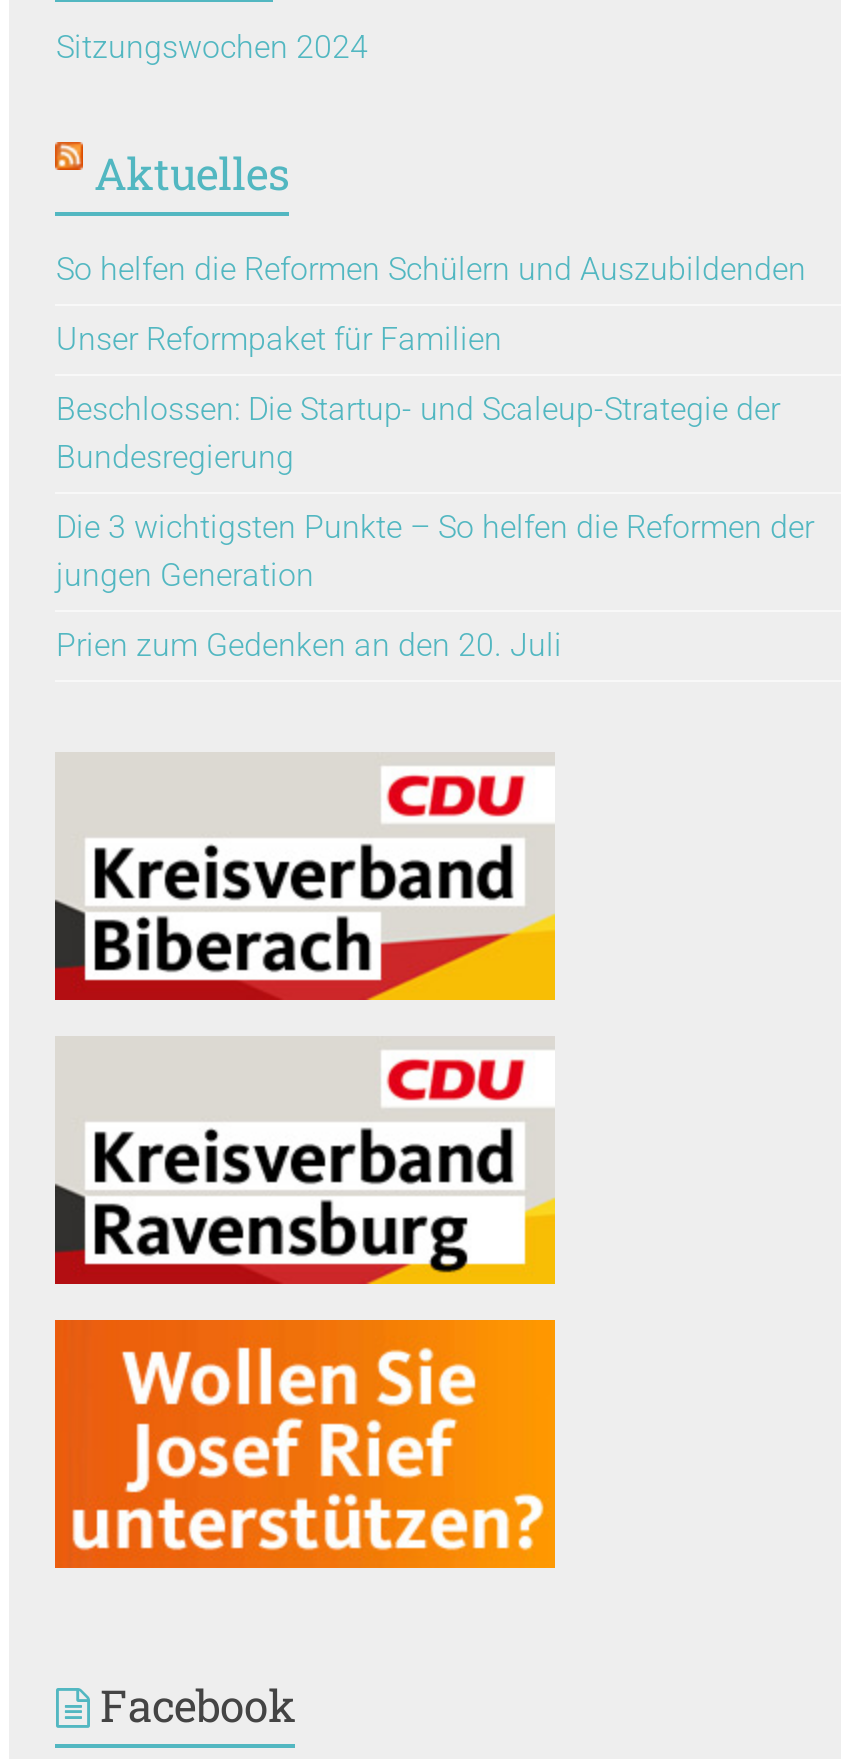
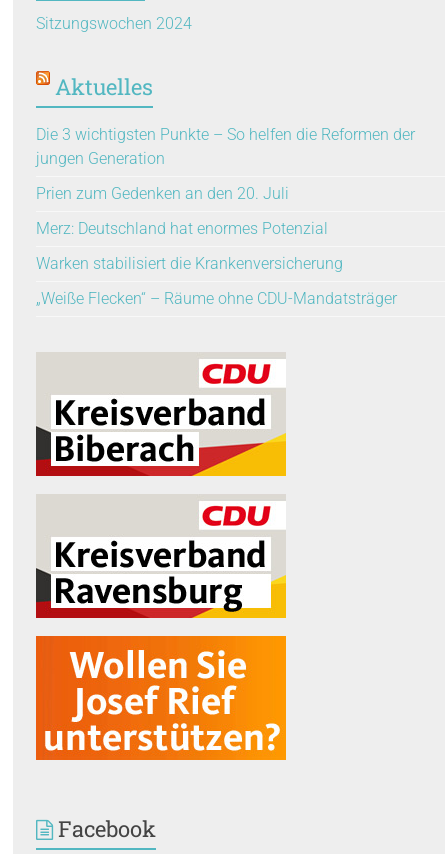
- So helfen die Reformen Schülern und Auszubildenden
- Unser Reformpaket für Familien
- Beschlossen: Die Startup- und Scaleup-Strategie der
- Bundesregierung

moved up: Die 3 wichtigsten Punkte – So helfen die Reformen der | jungen Generation | Prien zum Gedenken an den 20. Juli

+ Merz: Deutschland hat enormes Potenzial
+ Warken stabilisiert die Krankenversicherung
+ „Weiße Flecken“ – Räume ohne CDU-Mandatsträger
